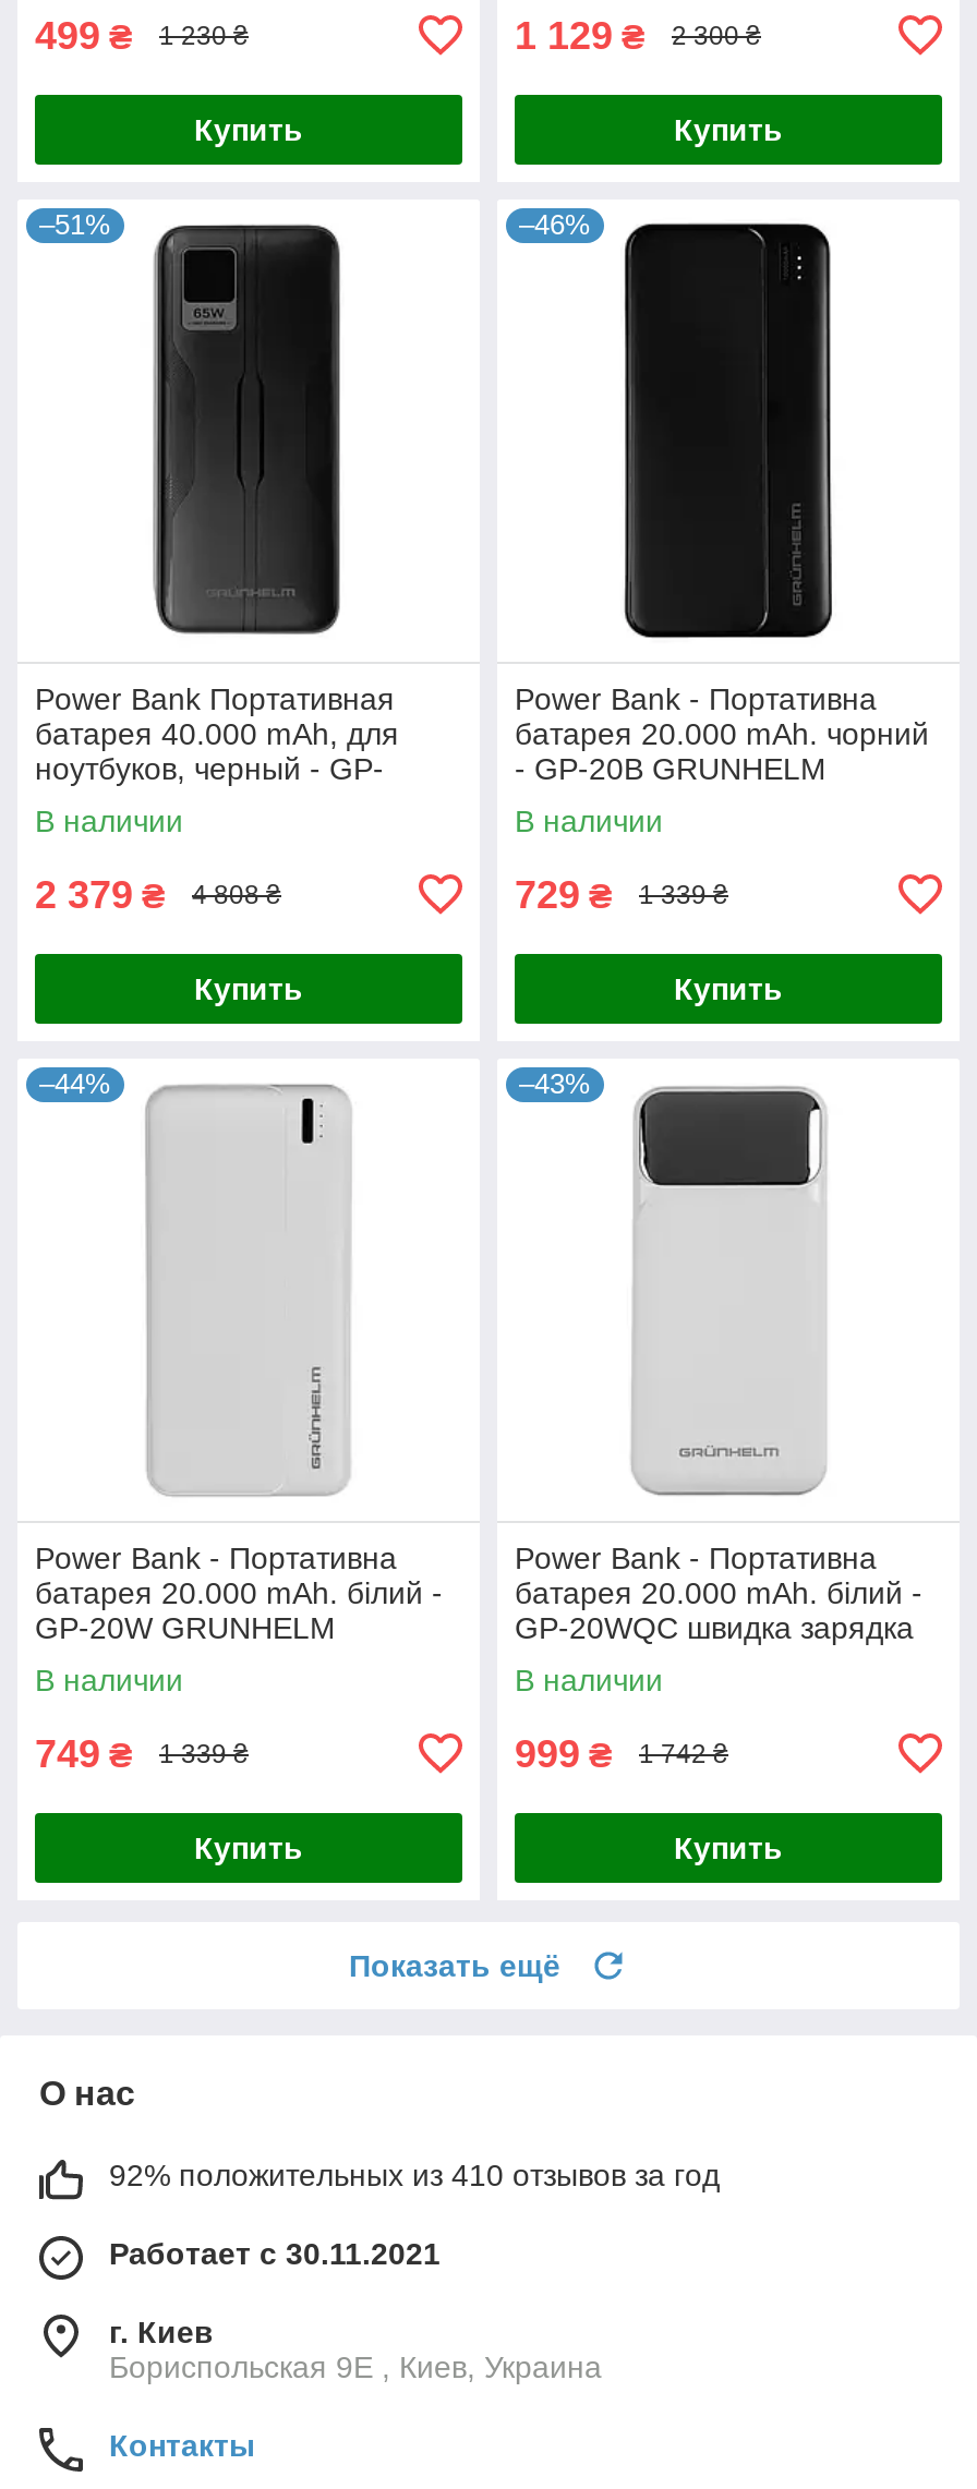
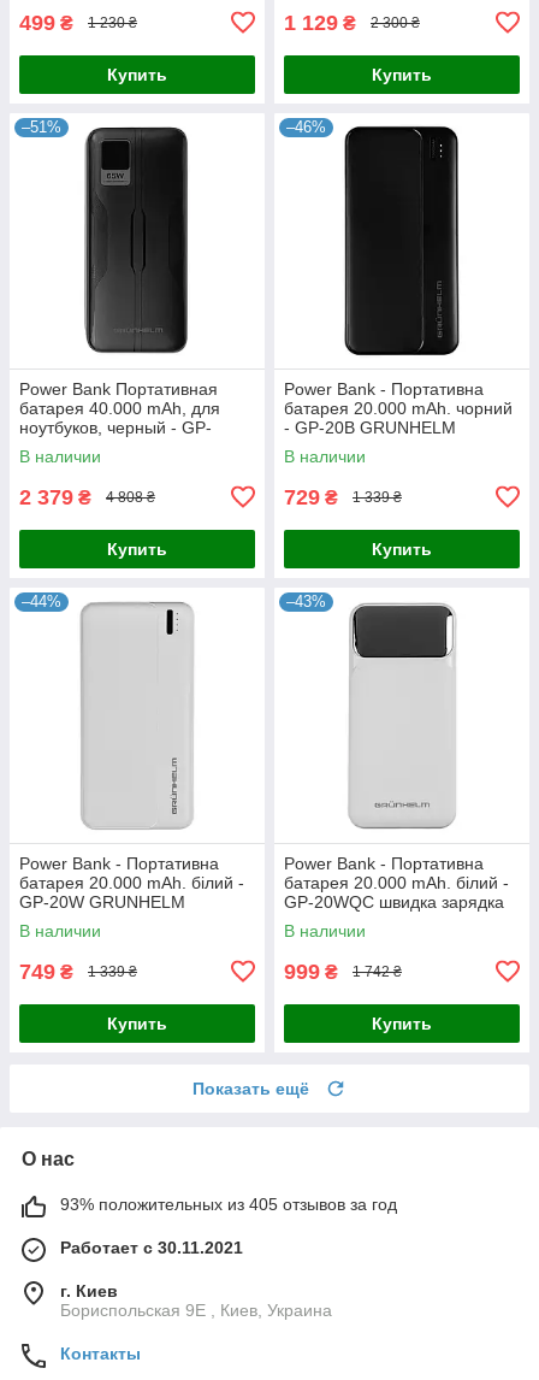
- 92% положительных из 410 отзывов за год
+ 93% положительных из 405 отзывов за год
